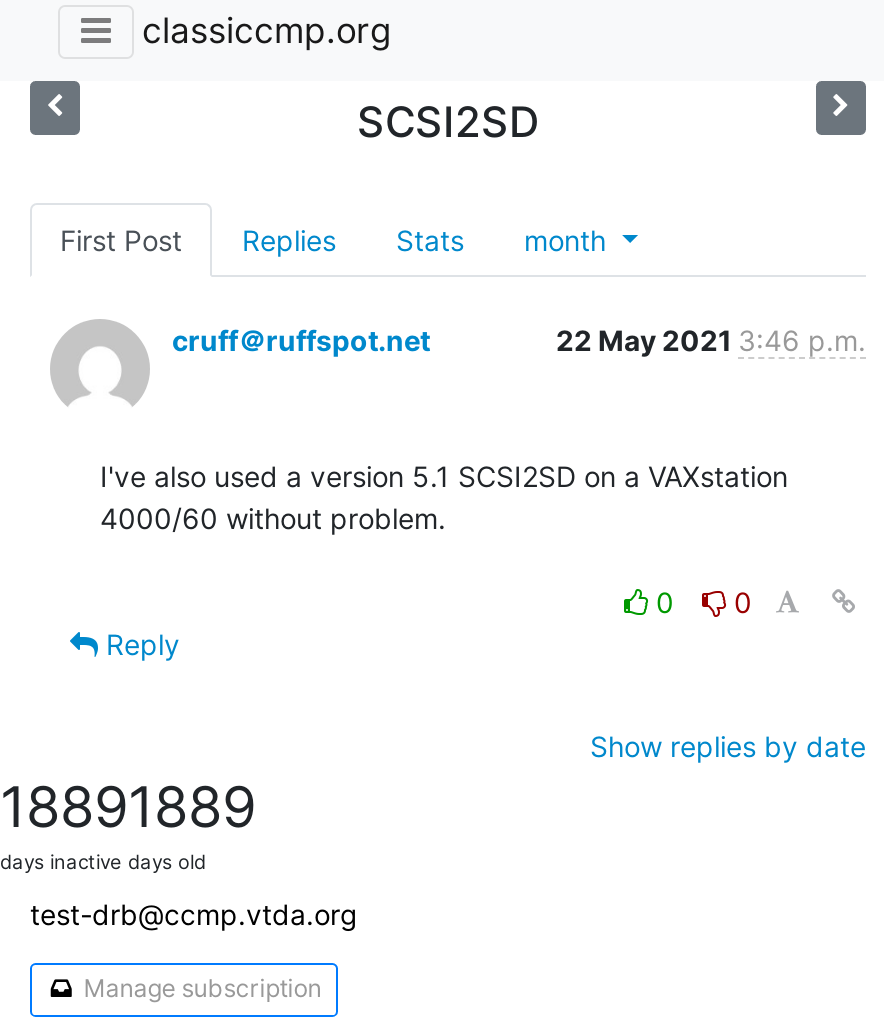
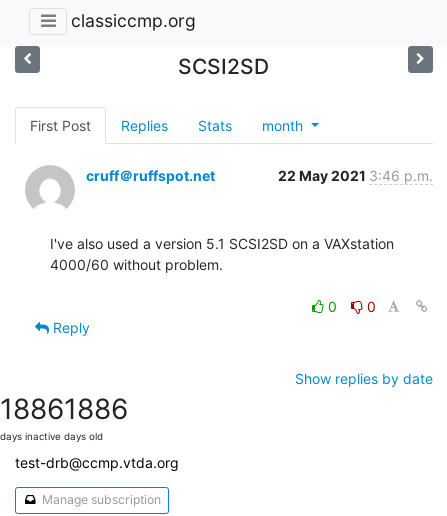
- 1889
+ 1886

- 1889
+ 1886
